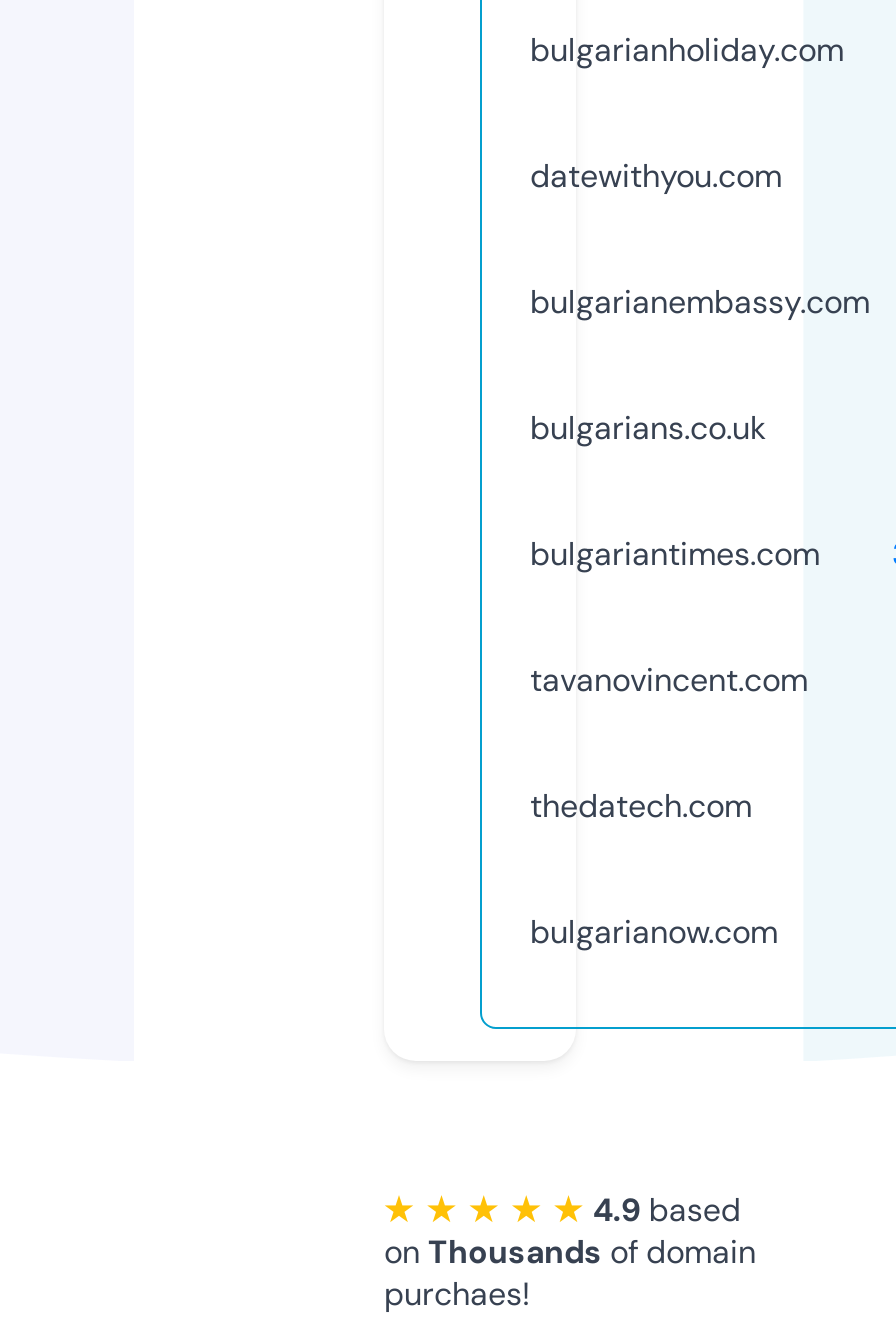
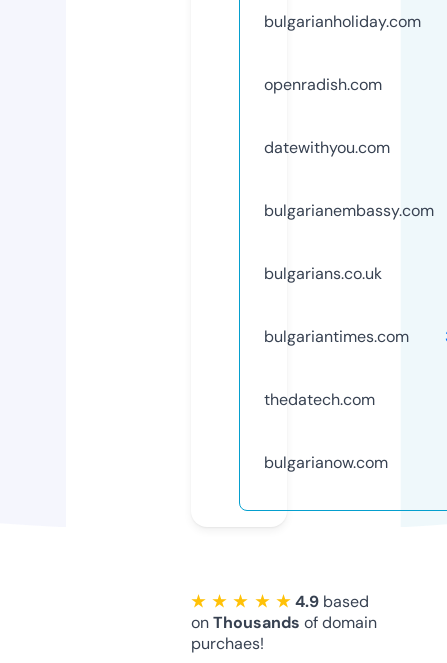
+ openradish.com

moved down: datewithyou.com | bulgarianembassy.com | bulgarians.co.uk | bulgariantimes.com

- tavanovincent.com
